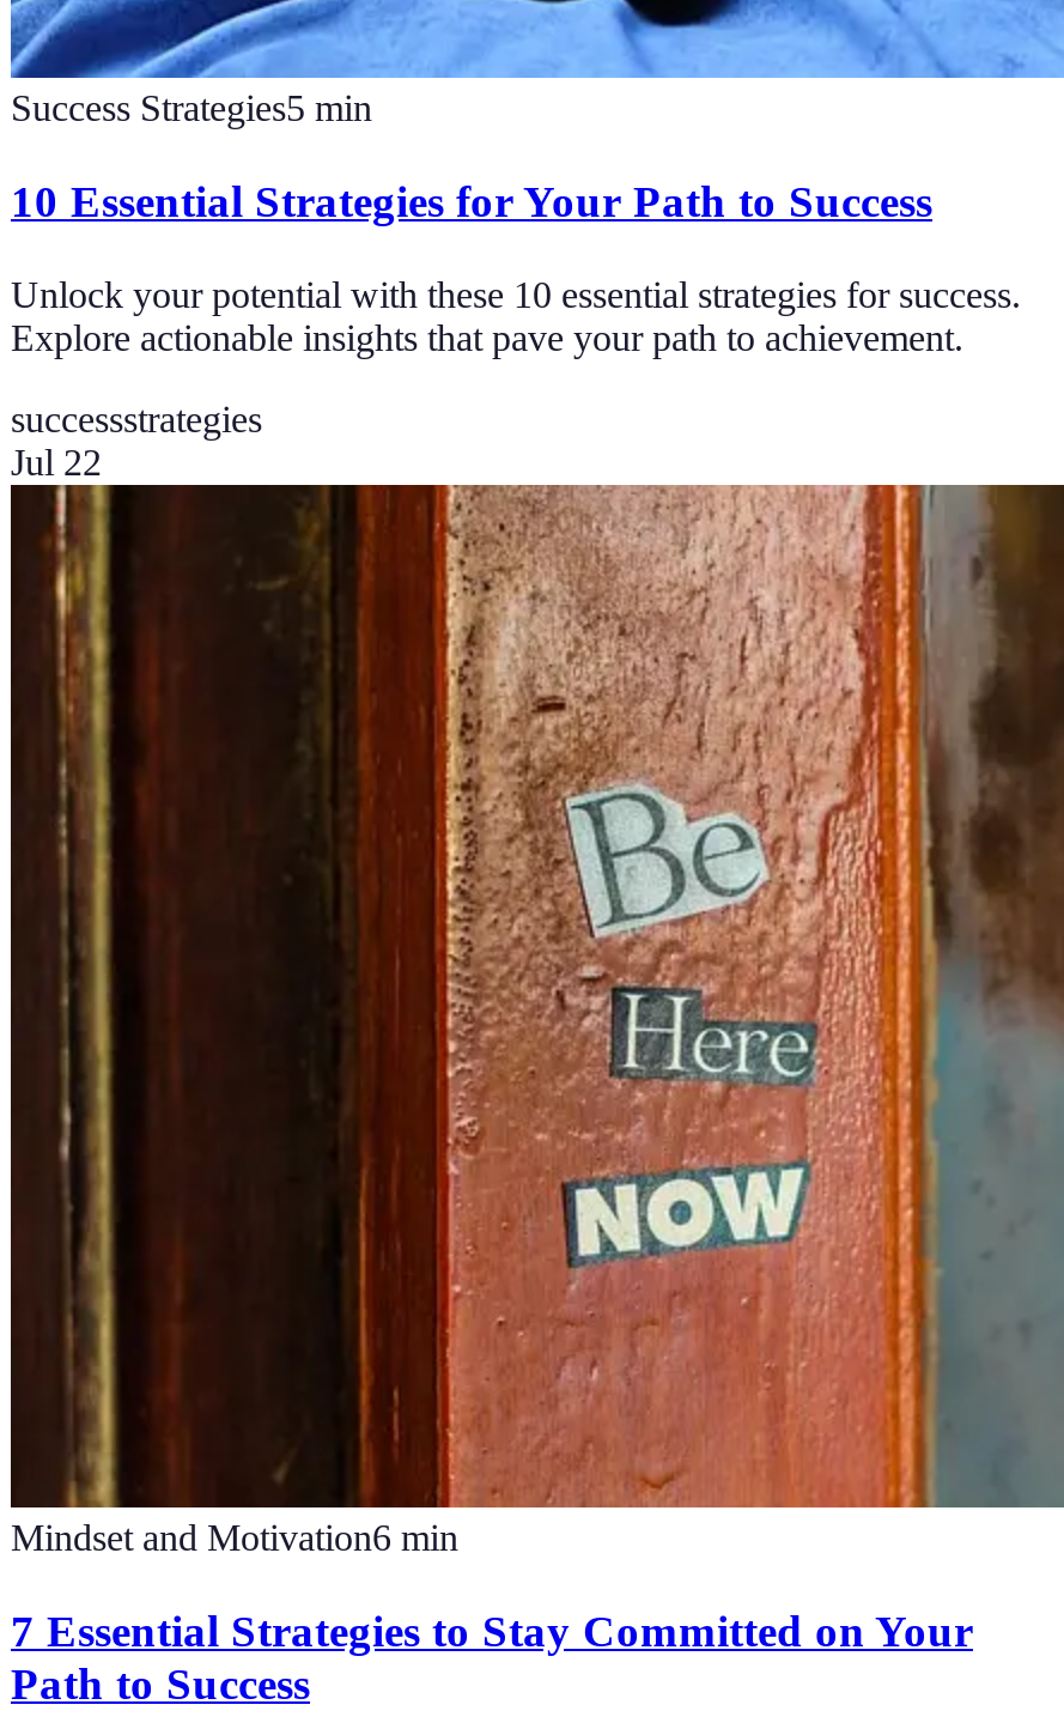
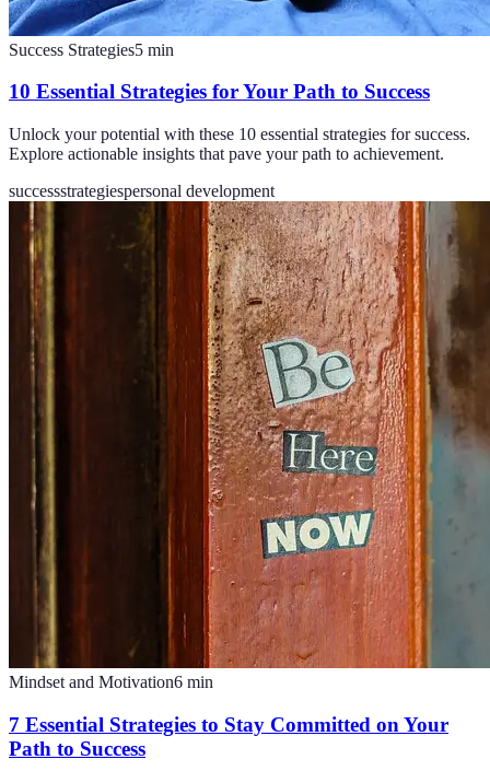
- successstrategies
- Jul 22
+ successstrategiespersonal development
